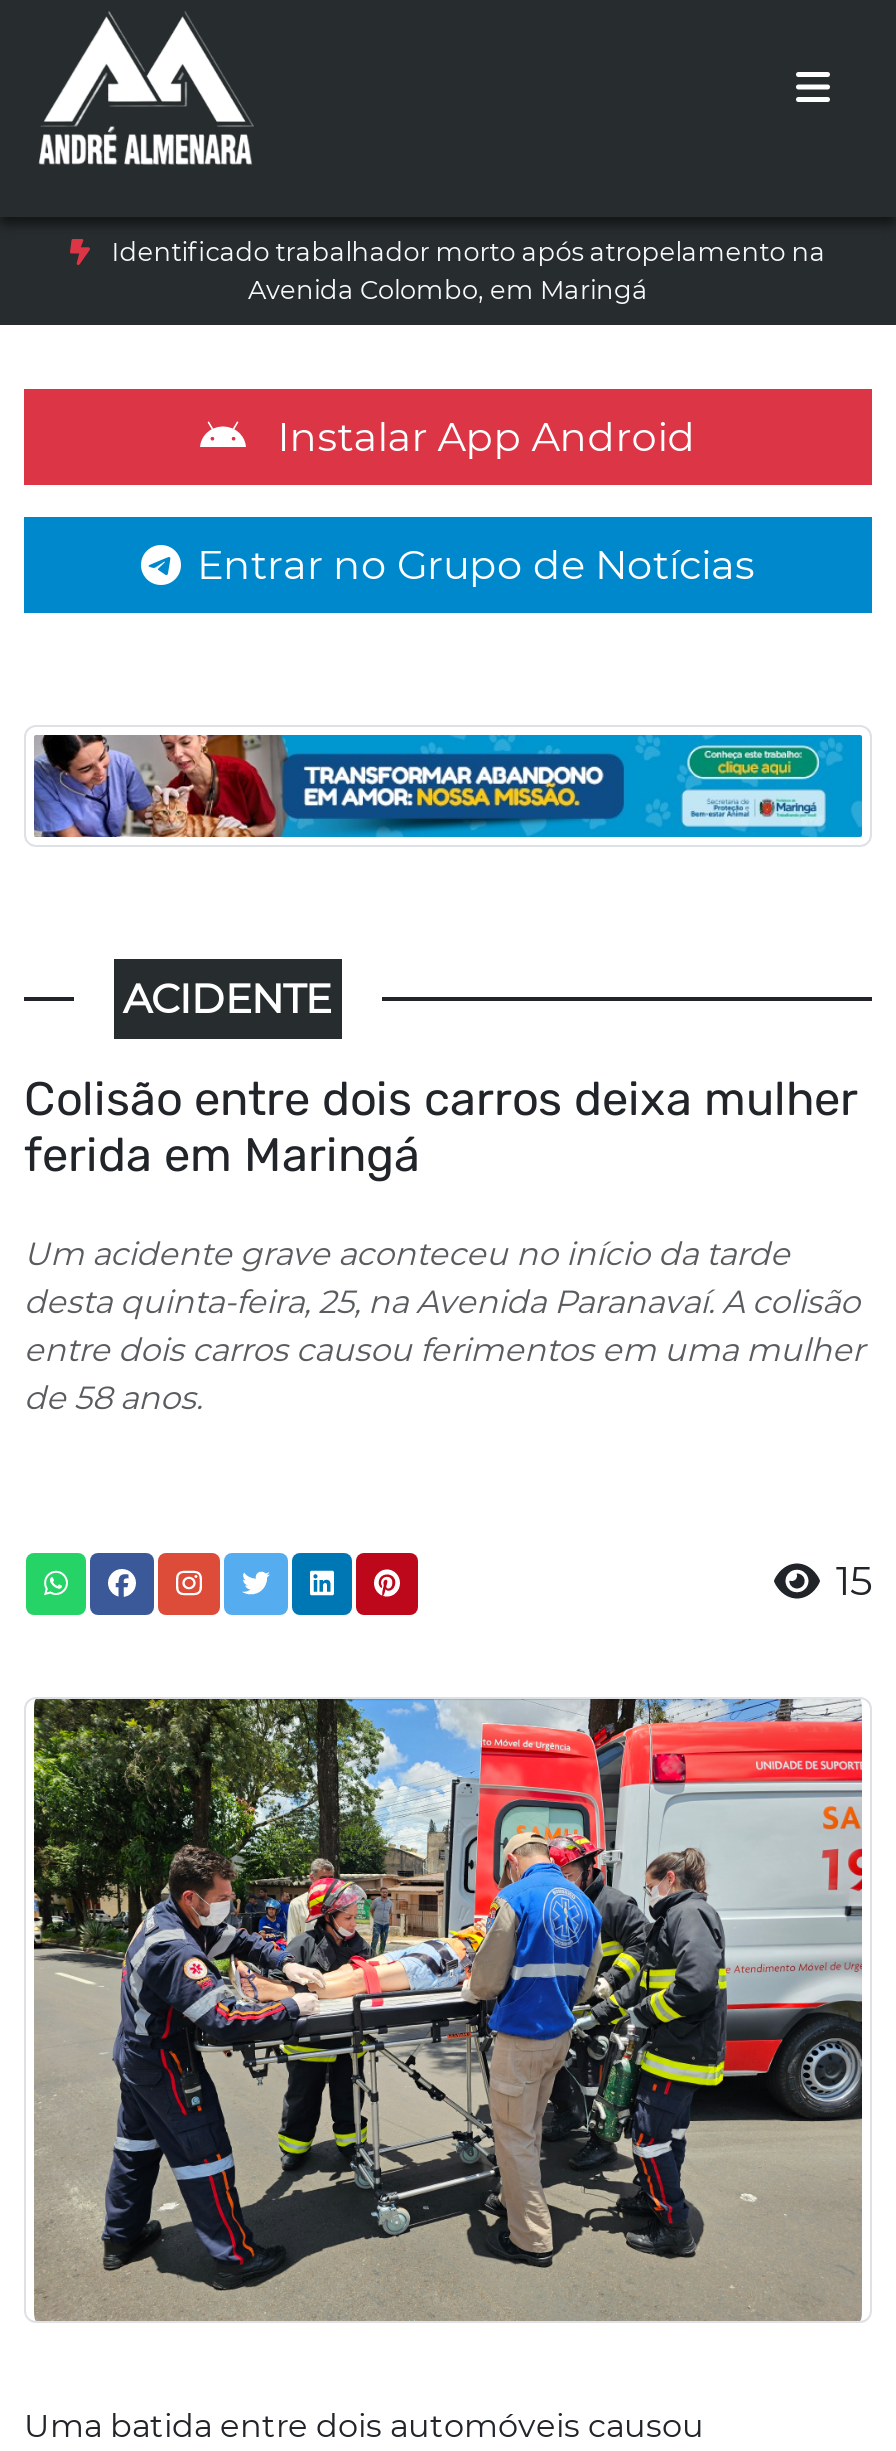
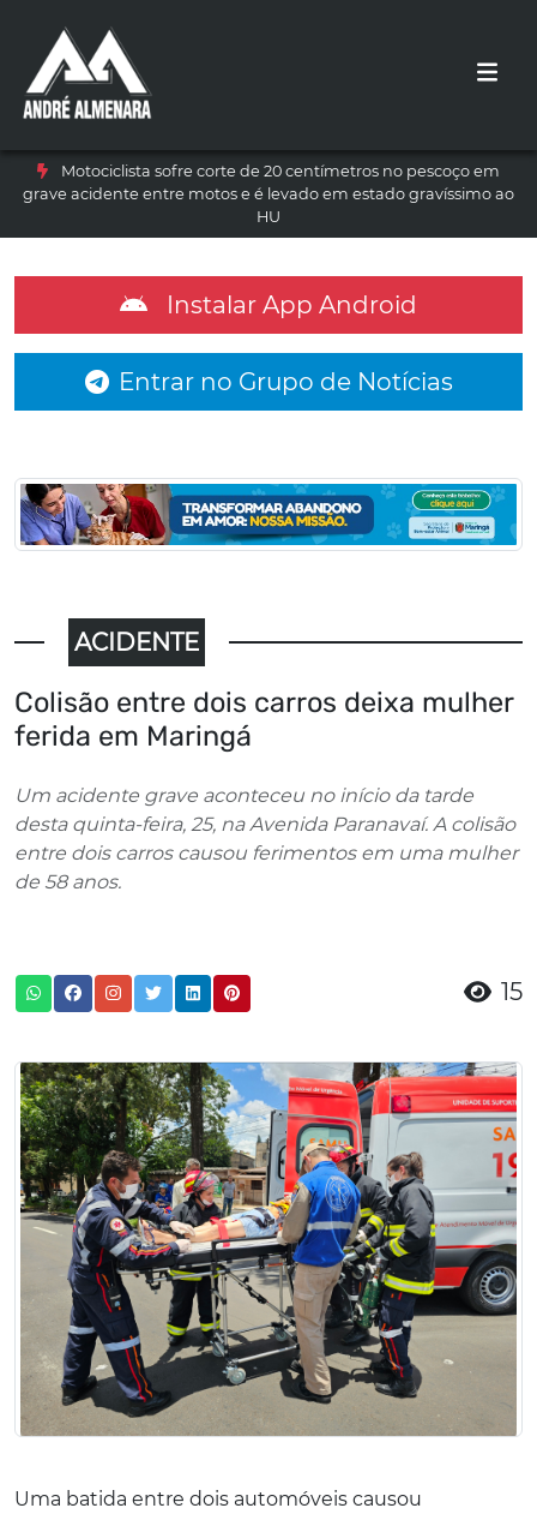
- Identificado trabalhador morto após atropelamento na
- Avenida Colombo, em Maringá
+ Motociclista sofre corte de 20 centímetros no pescoço em
+ grave acidente entre motos e é levado em estado gravíssimo ao
+ HU
